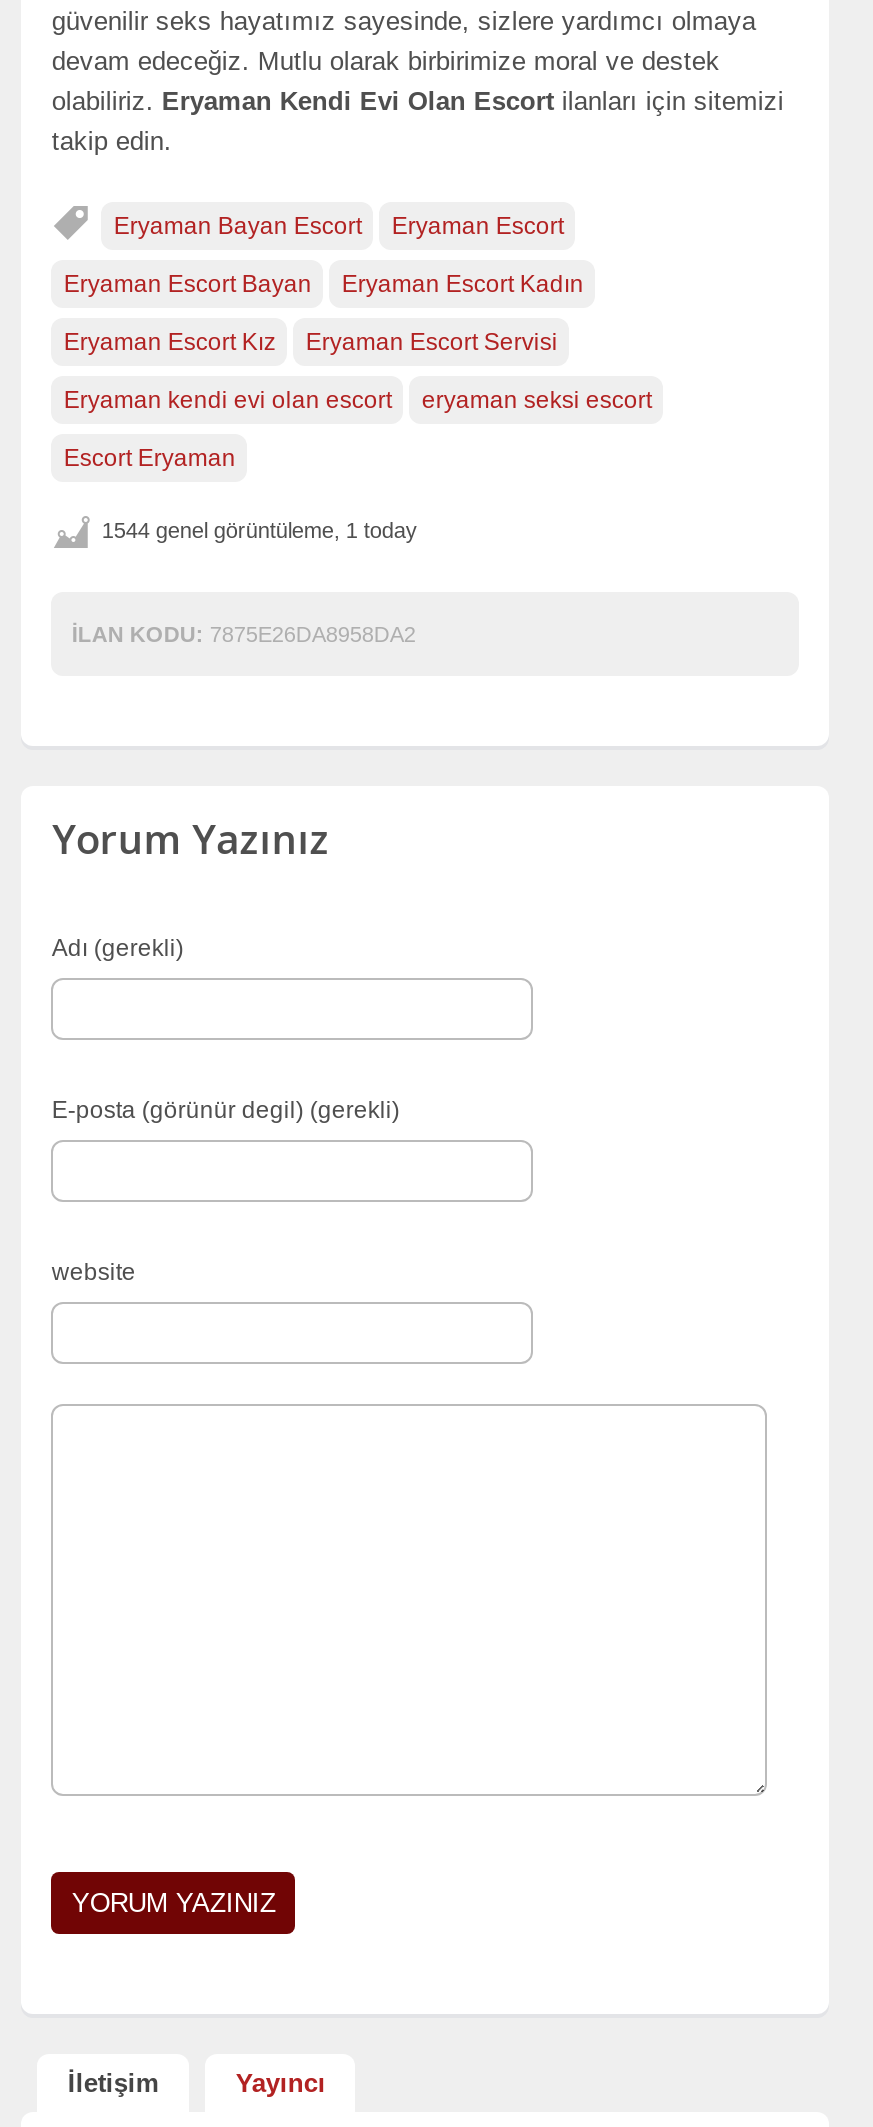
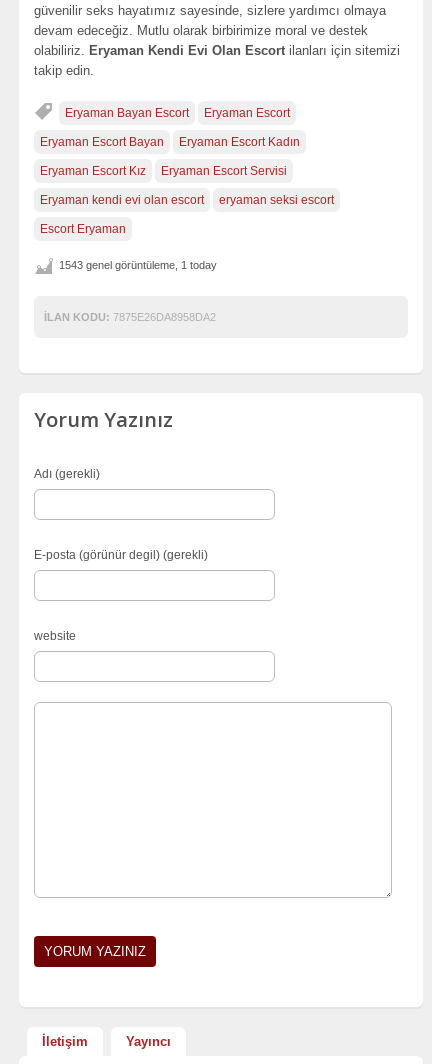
- 1544 genel görüntüleme, 1 today
+ 1543 genel görüntüleme, 1 today
